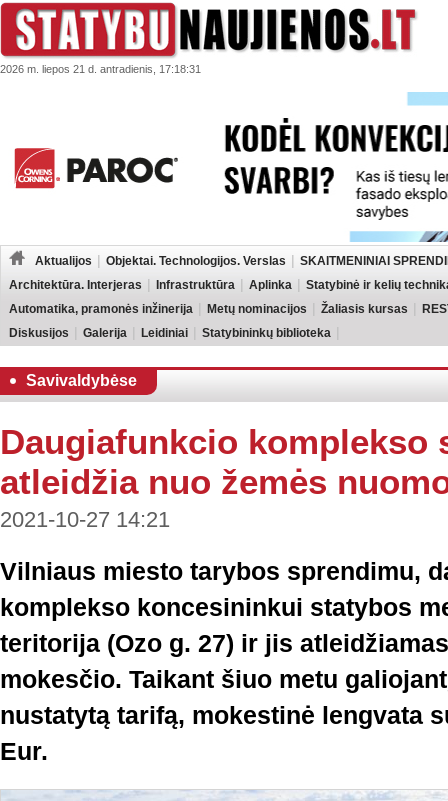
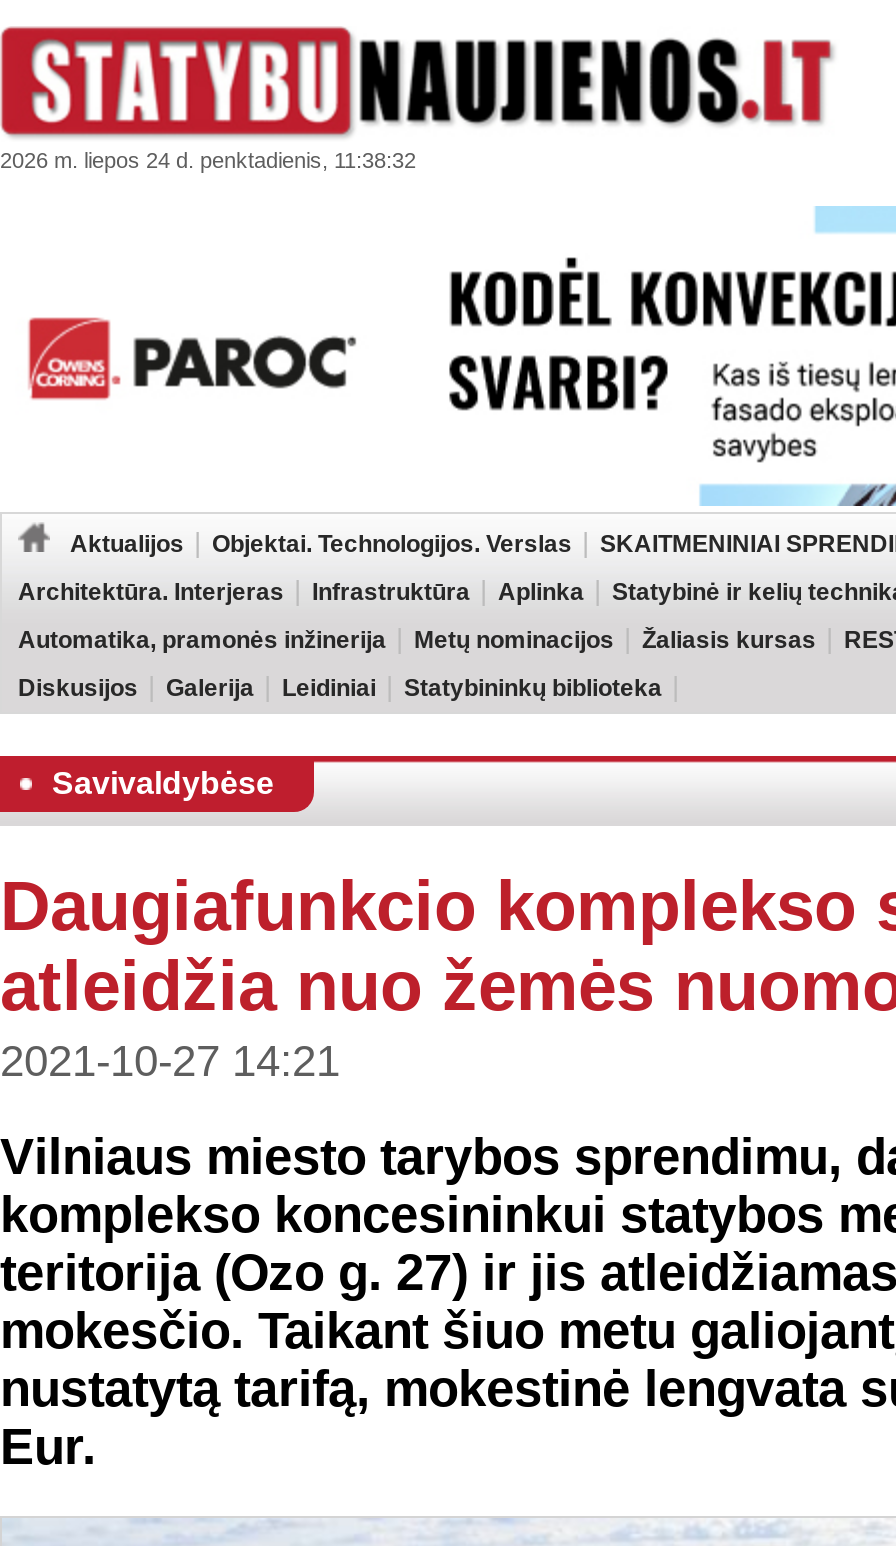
- 2026 m. liepos 21 d. antradienis, 17:18:31
+ 2026 m. liepos 24 d. penktadienis, 11:38:32
